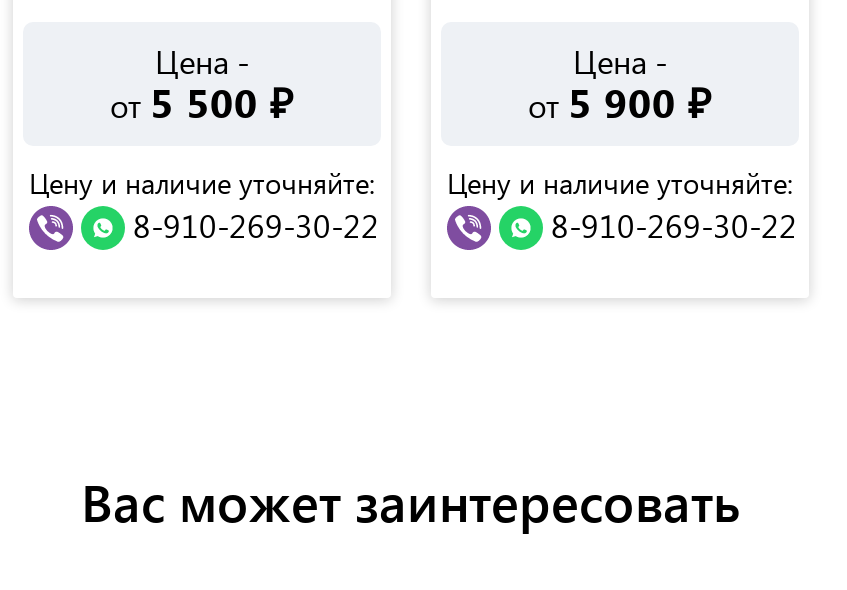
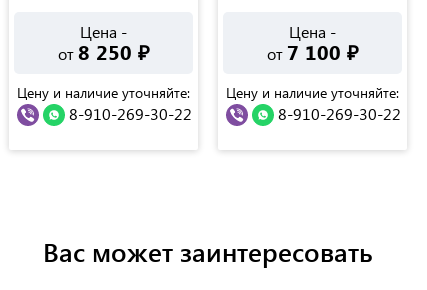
- от 5 500 ₽
+ от 8 250 ₽

- от 5 900 ₽
+ от 7 100 ₽
